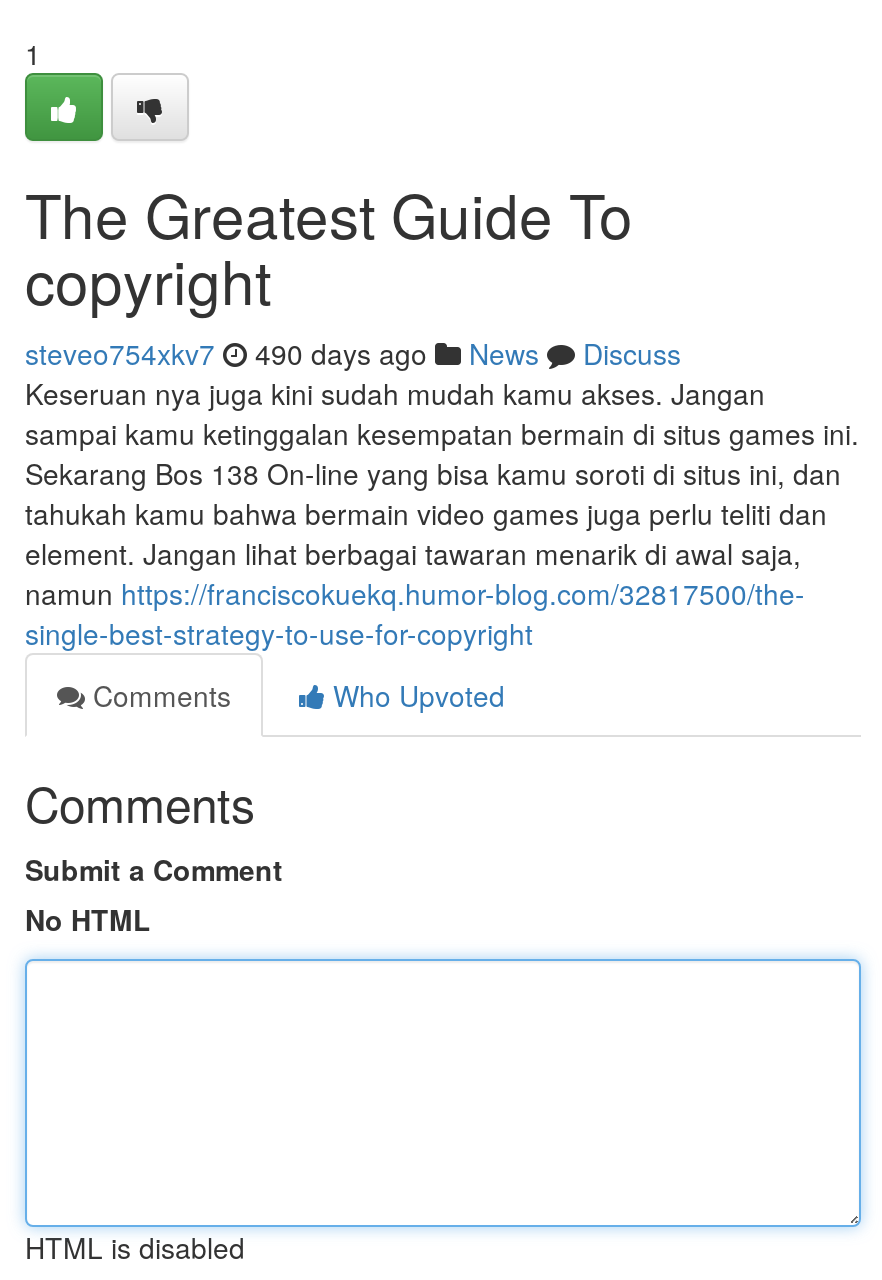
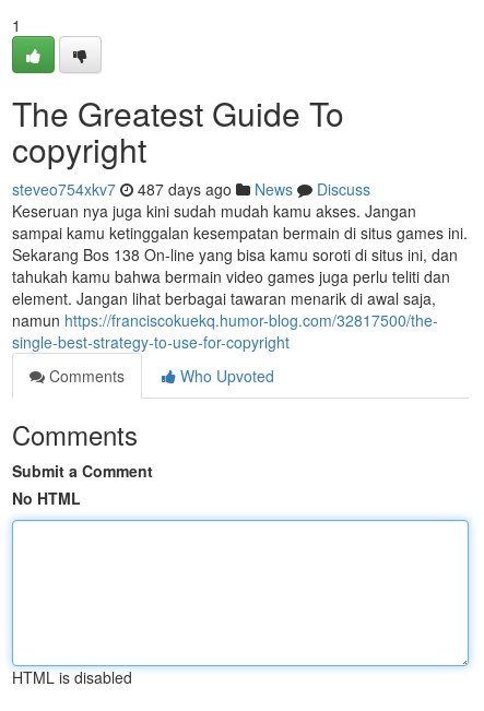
- steveo754xkv7 490 days ago News Discuss
+ steveo754xkv7 487 days ago News Discuss
